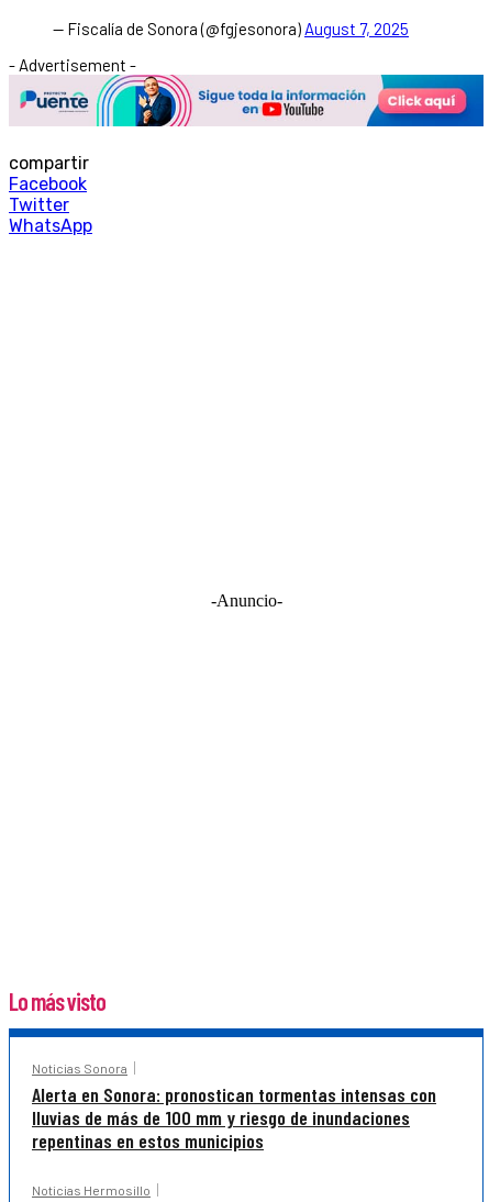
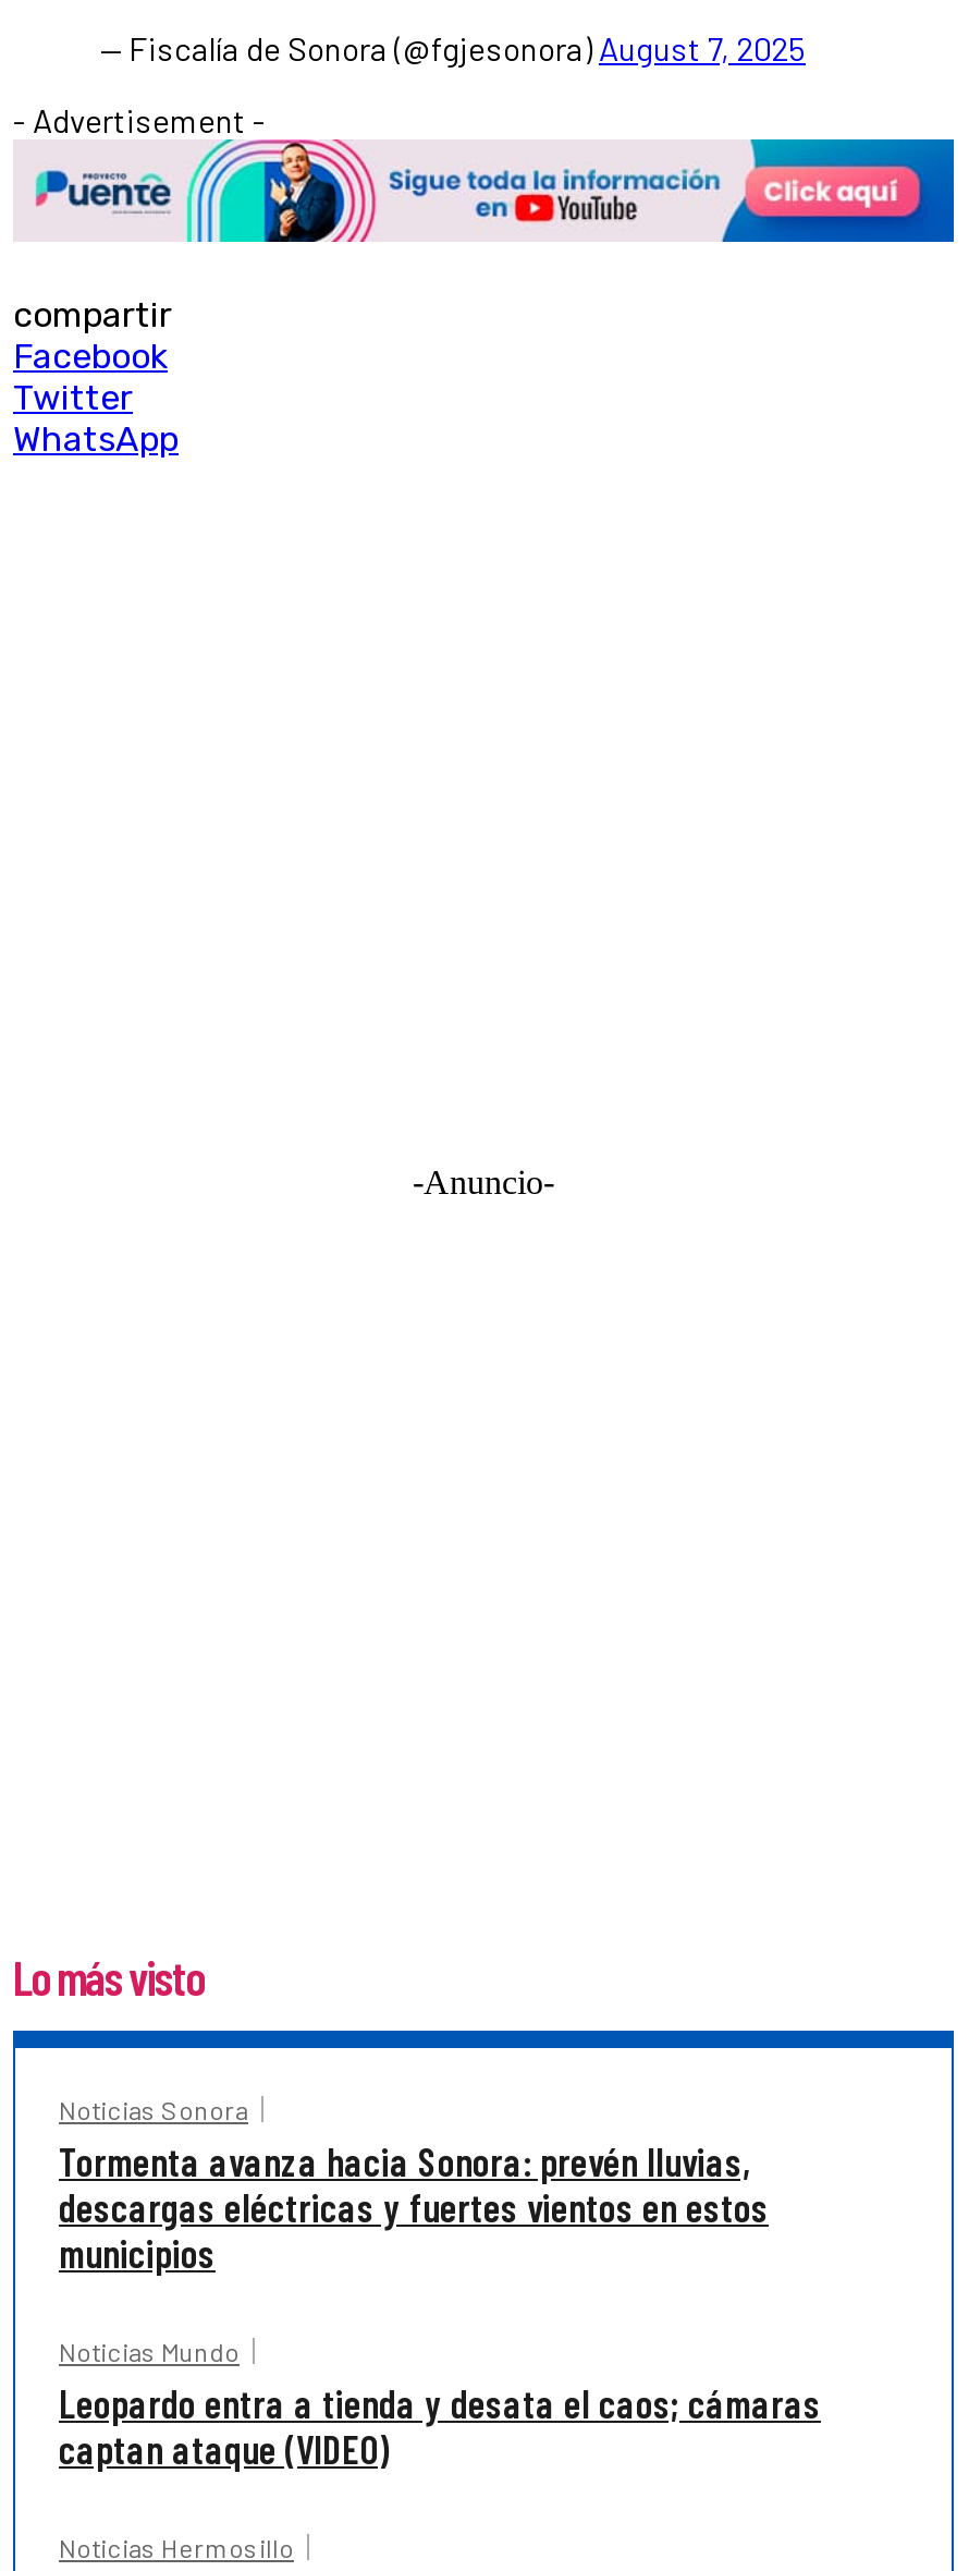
- Alerta en Sonora: pronostican tormentas intensas con
- lluvias de más de 100 mm y riesgo de inundaciones
- repentinas en estos municipios
+ Tormenta avanza hacia Sonora: prevén lluvias,
+ descargas eléctricas y fuertes vientos en estos
+ municipios
+ Noticias Mundo
+ Leopardo entra a tienda y desata el caos; cámaras
+ captan ataque (VIDEO)
